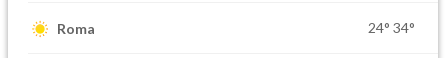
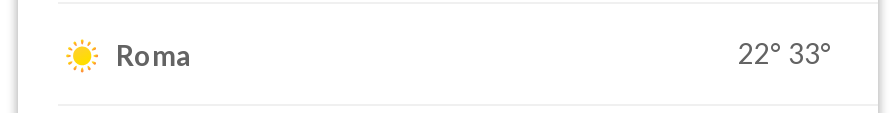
- 24° 34°
+ 22° 33°
